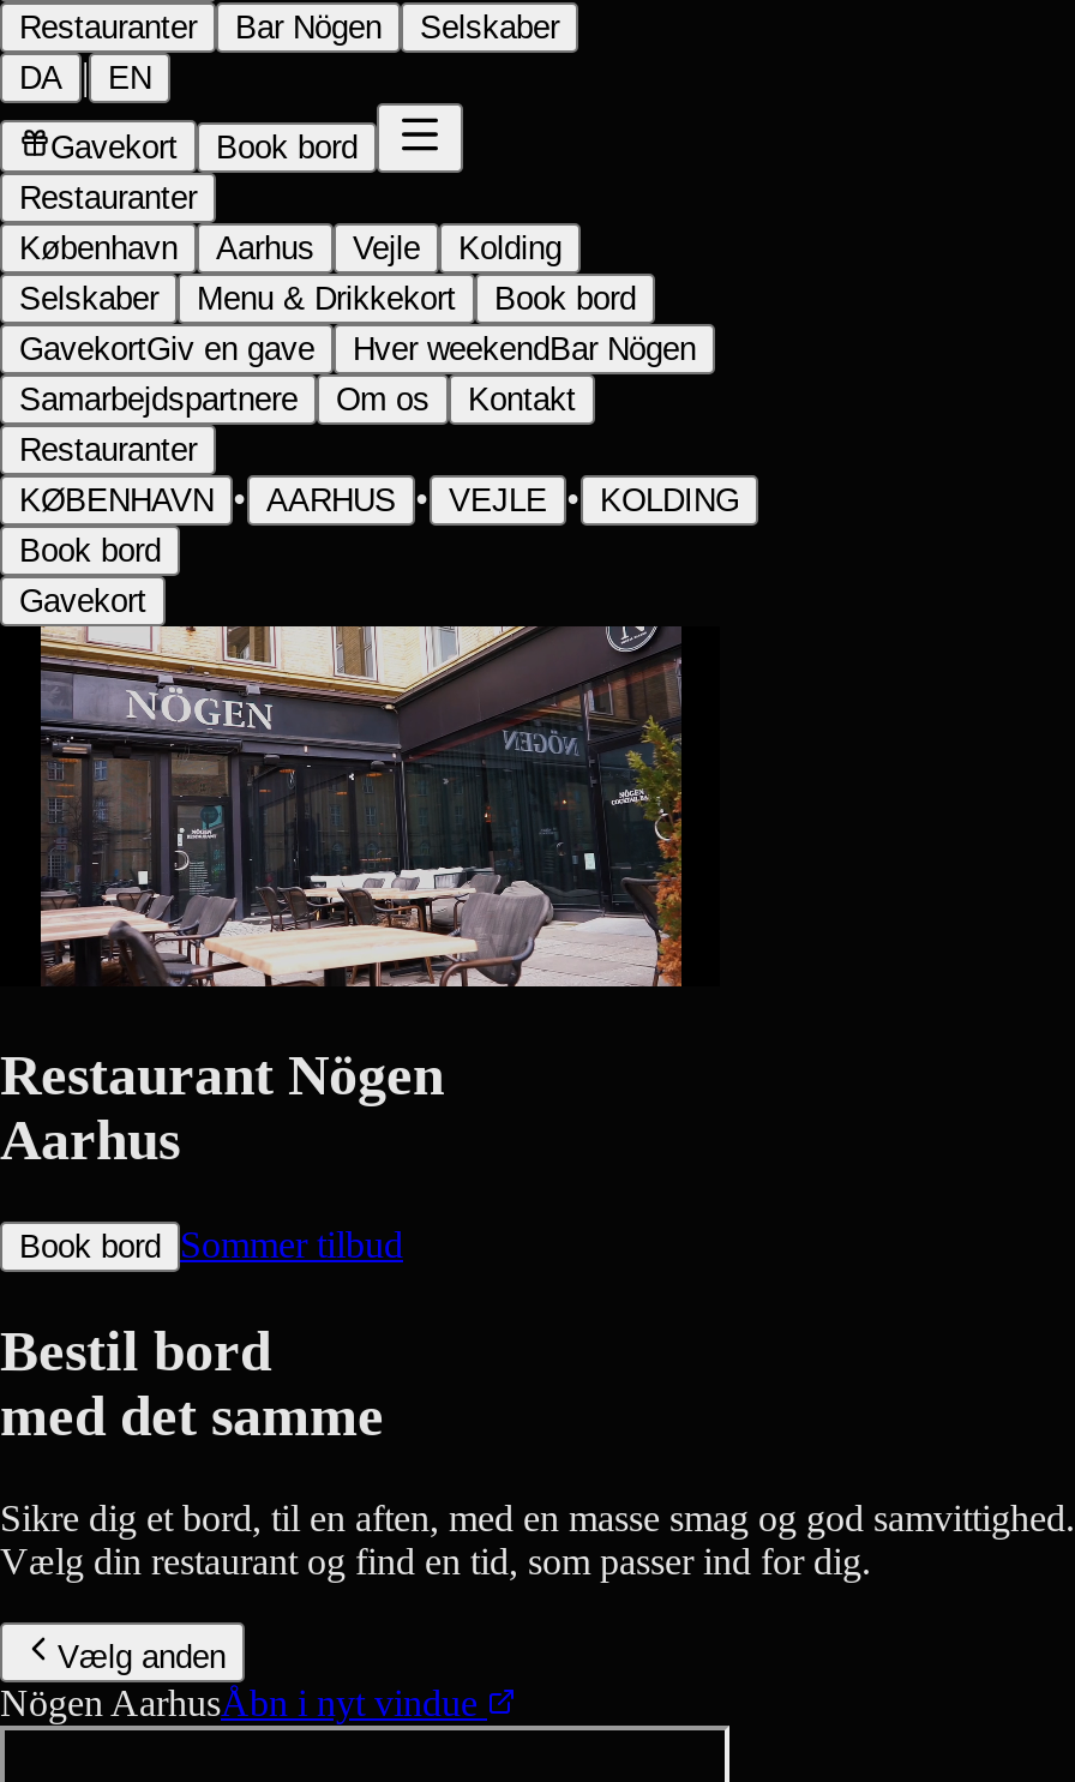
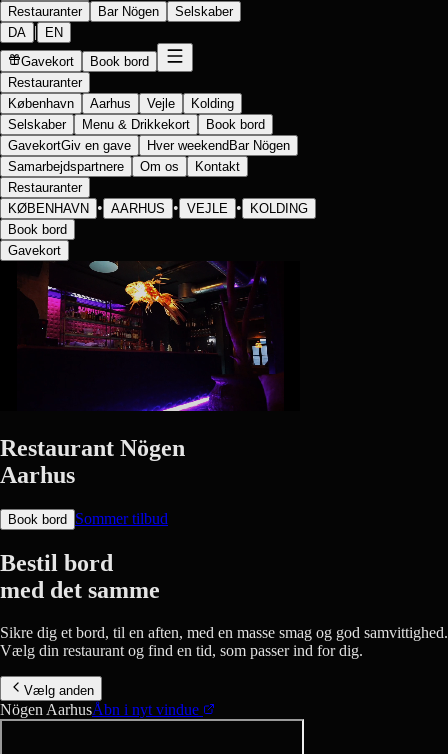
- [image]
+ [image]
